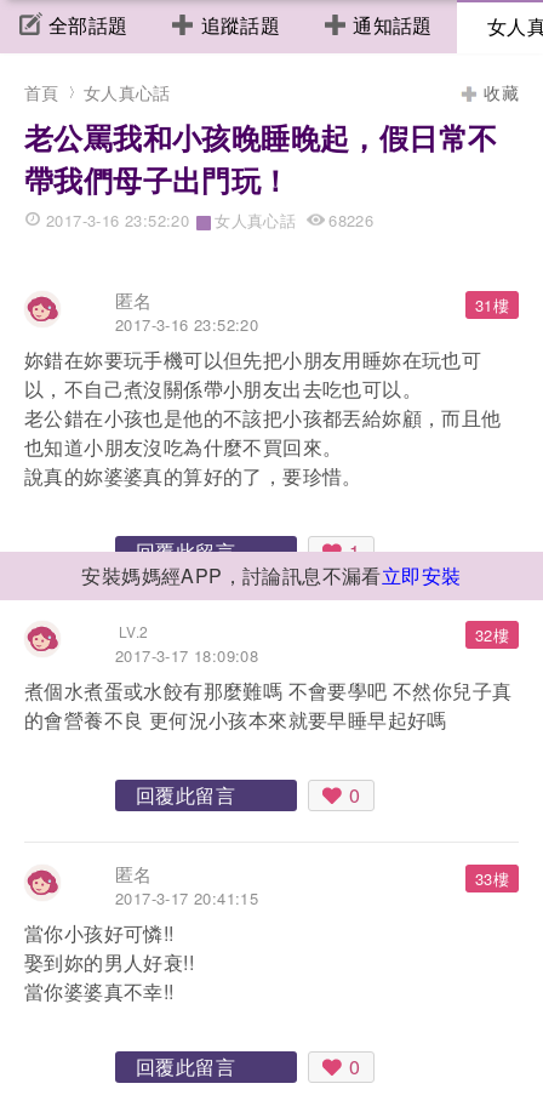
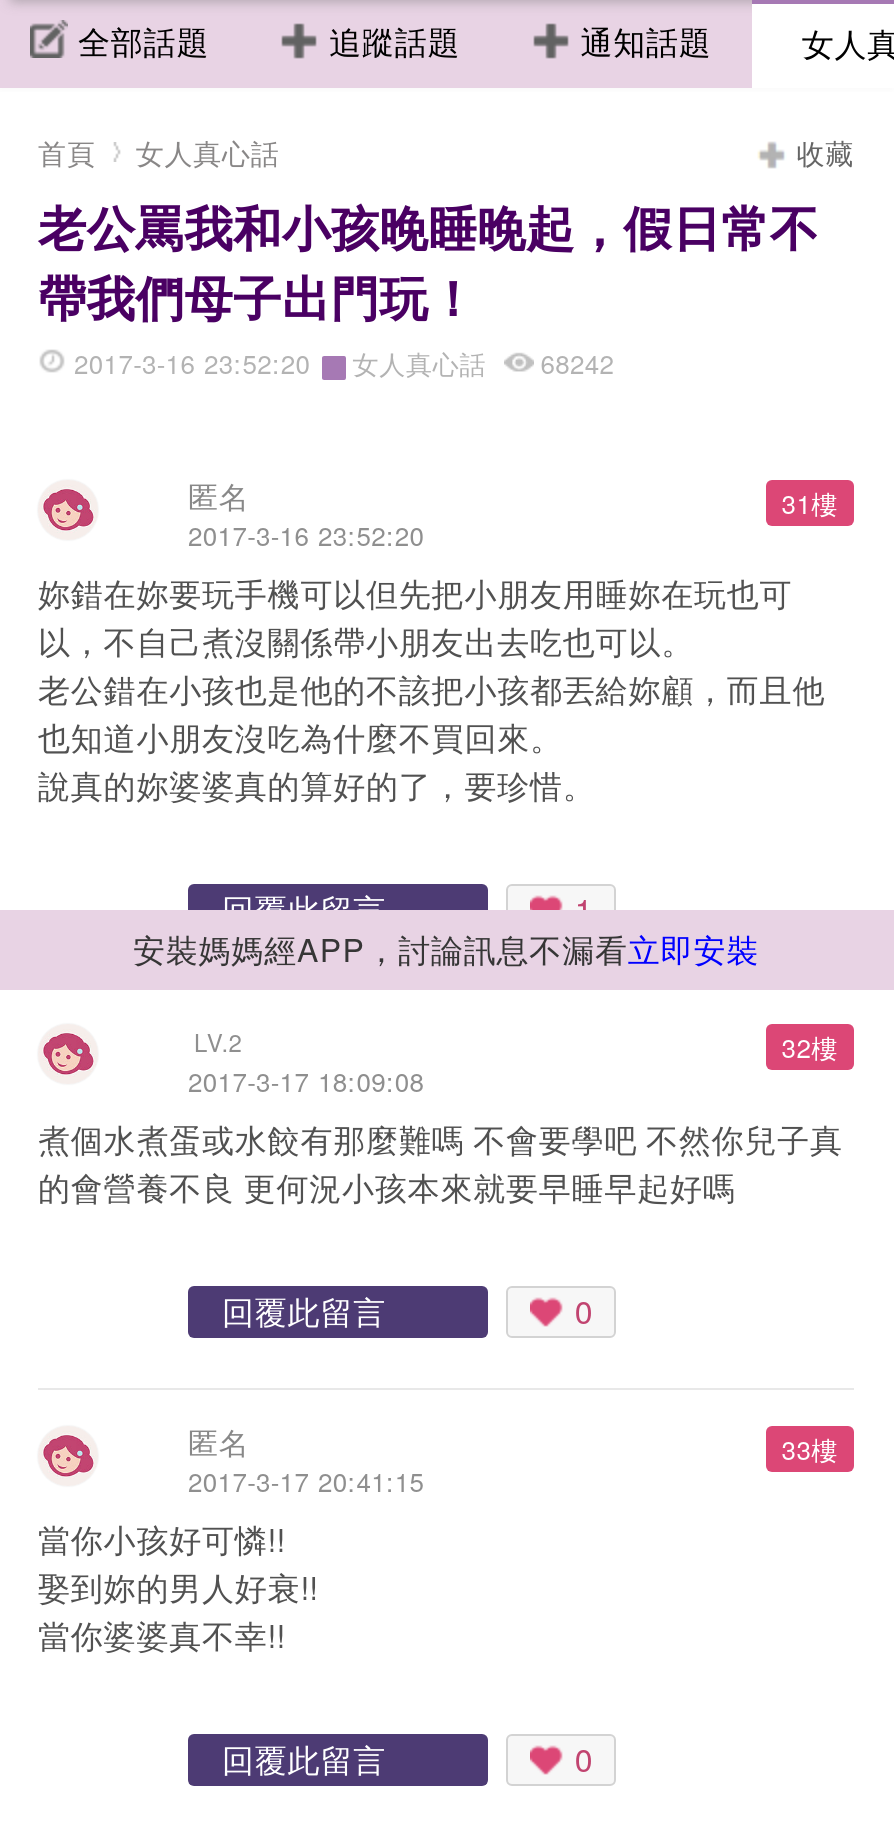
- 2017-3-16 23:52:20 女人真心話 68226
+ 2017-3-16 23:52:20 女人真心話 68242
